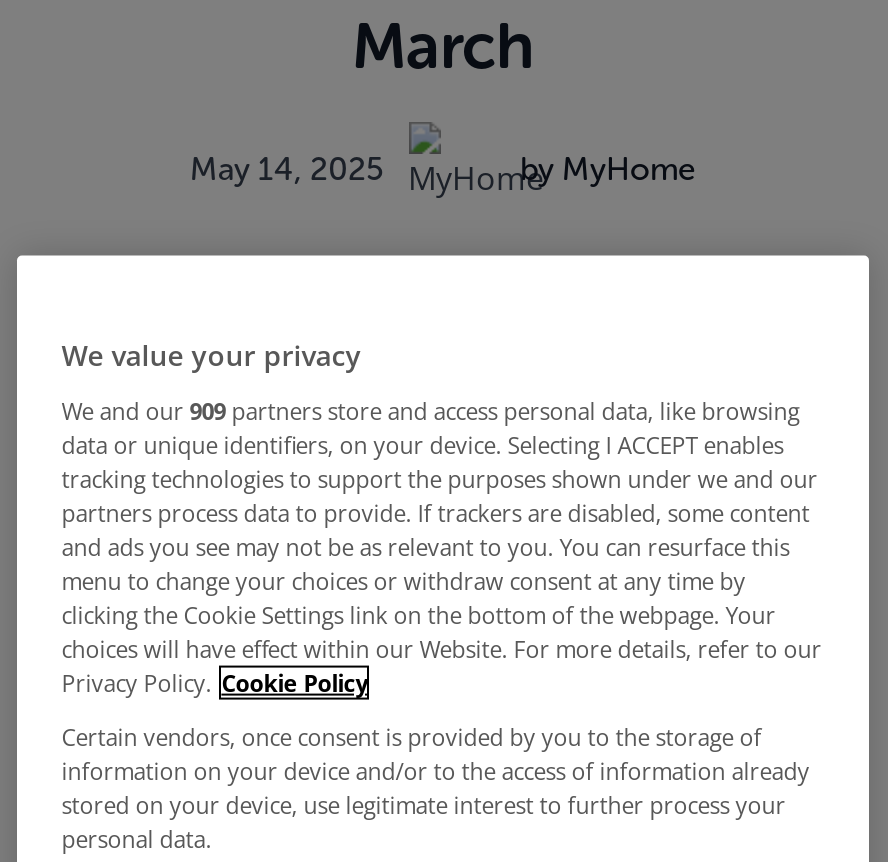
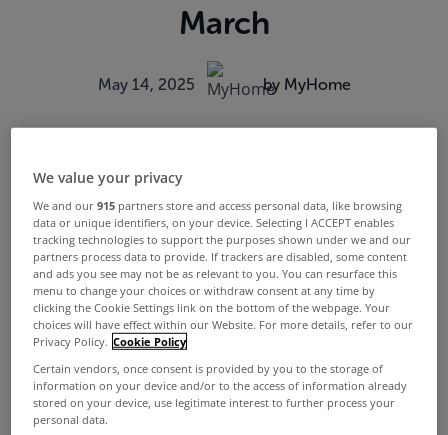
- We and our 909 partners store and access personal data, like browsing
+ We and our 915 partners store and access personal data, like browsing
